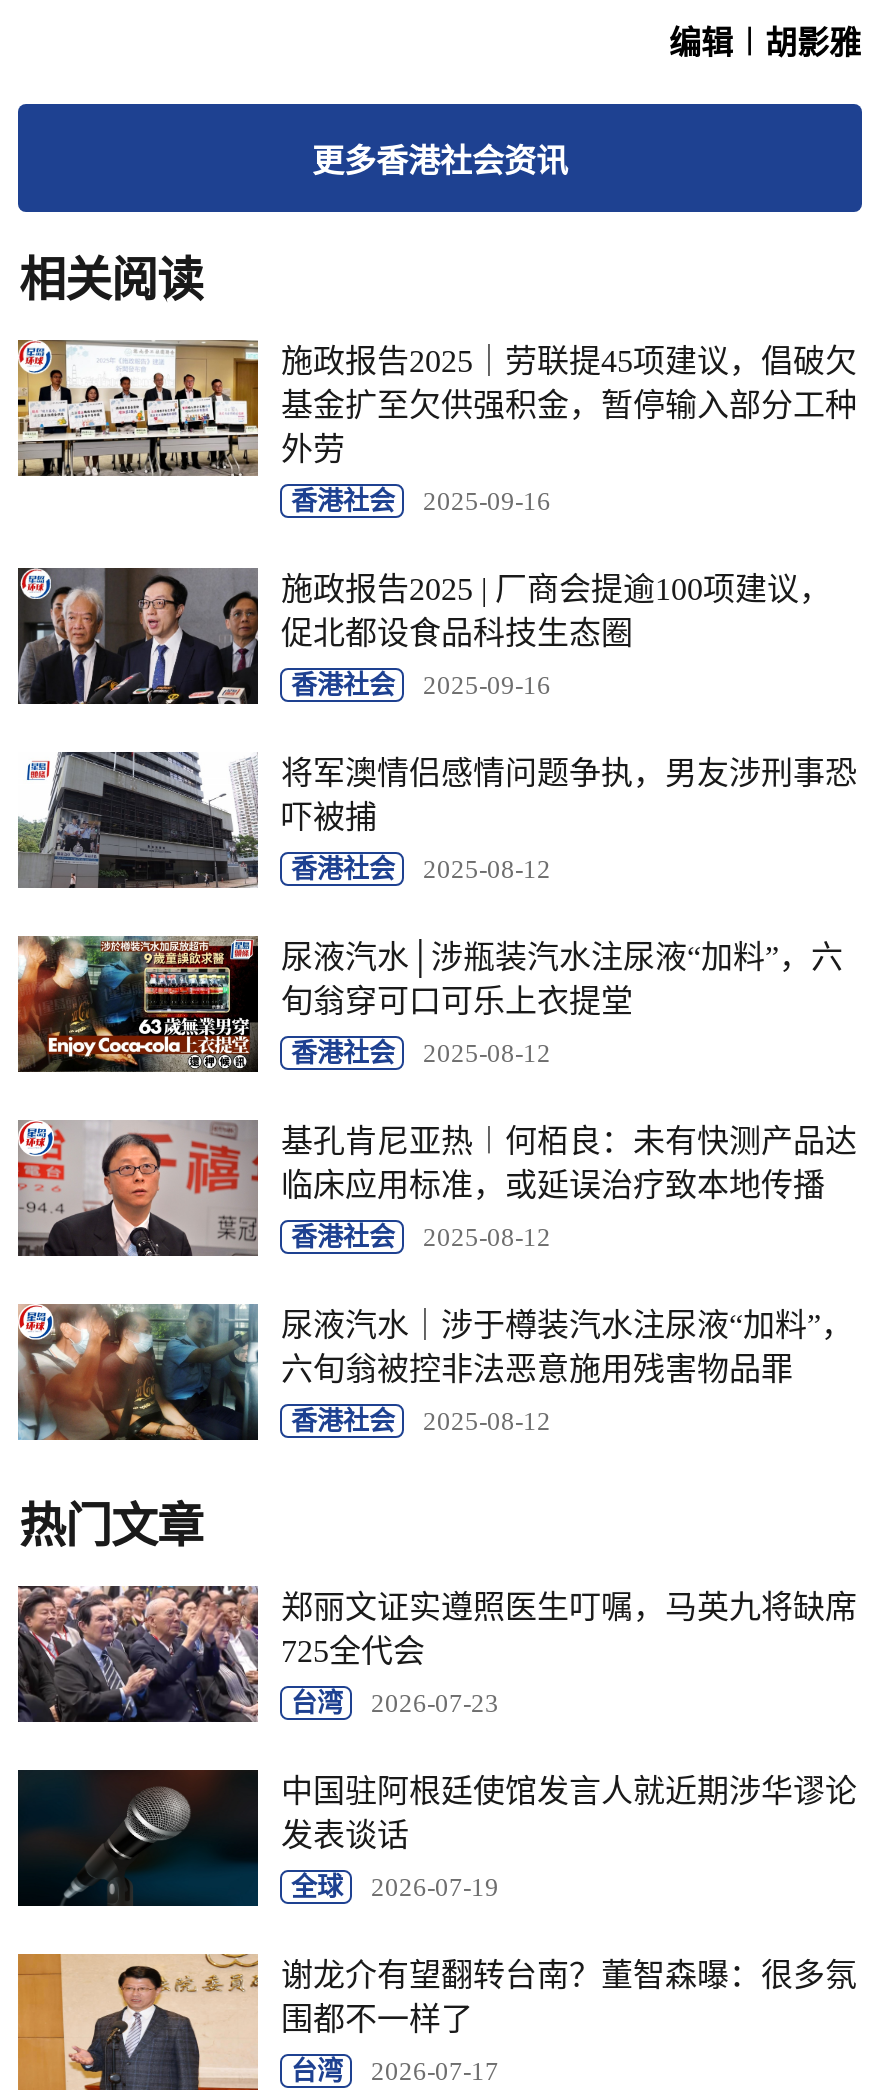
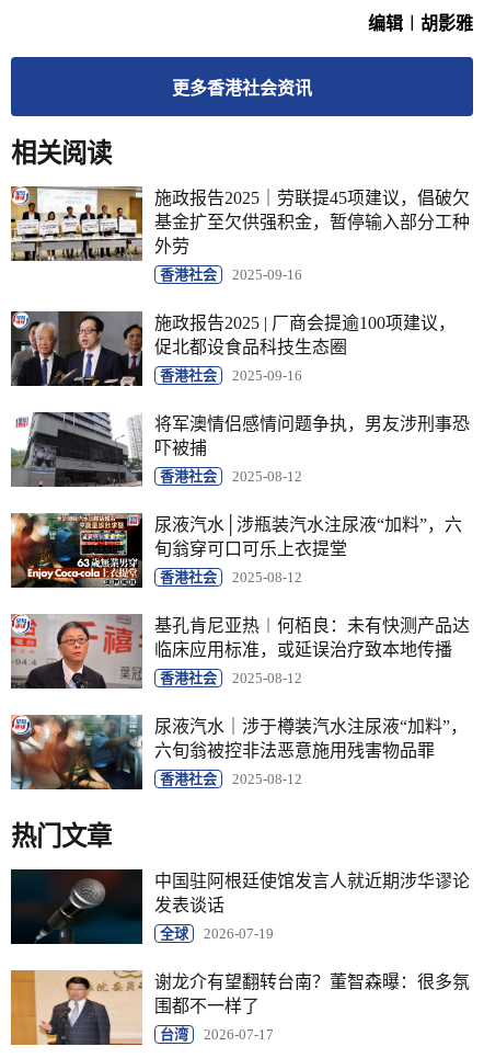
- [image]
- 郑丽文证实遵照医生叮嘱，马英九将缺席
- 725全代会
- 台湾
- 2026-07-23
